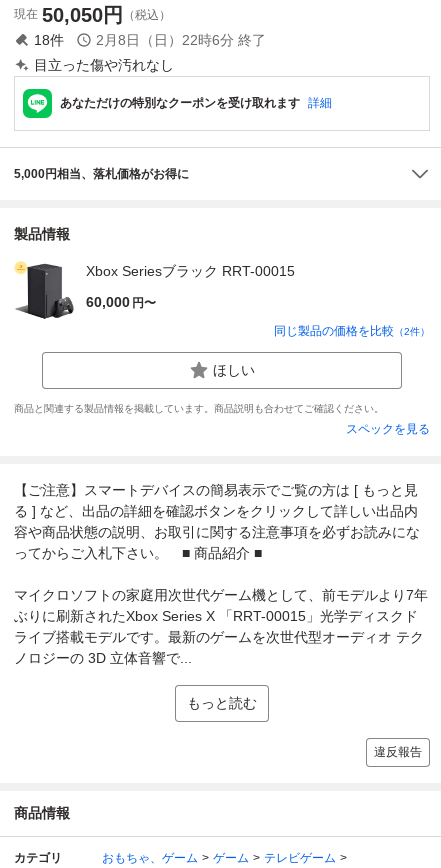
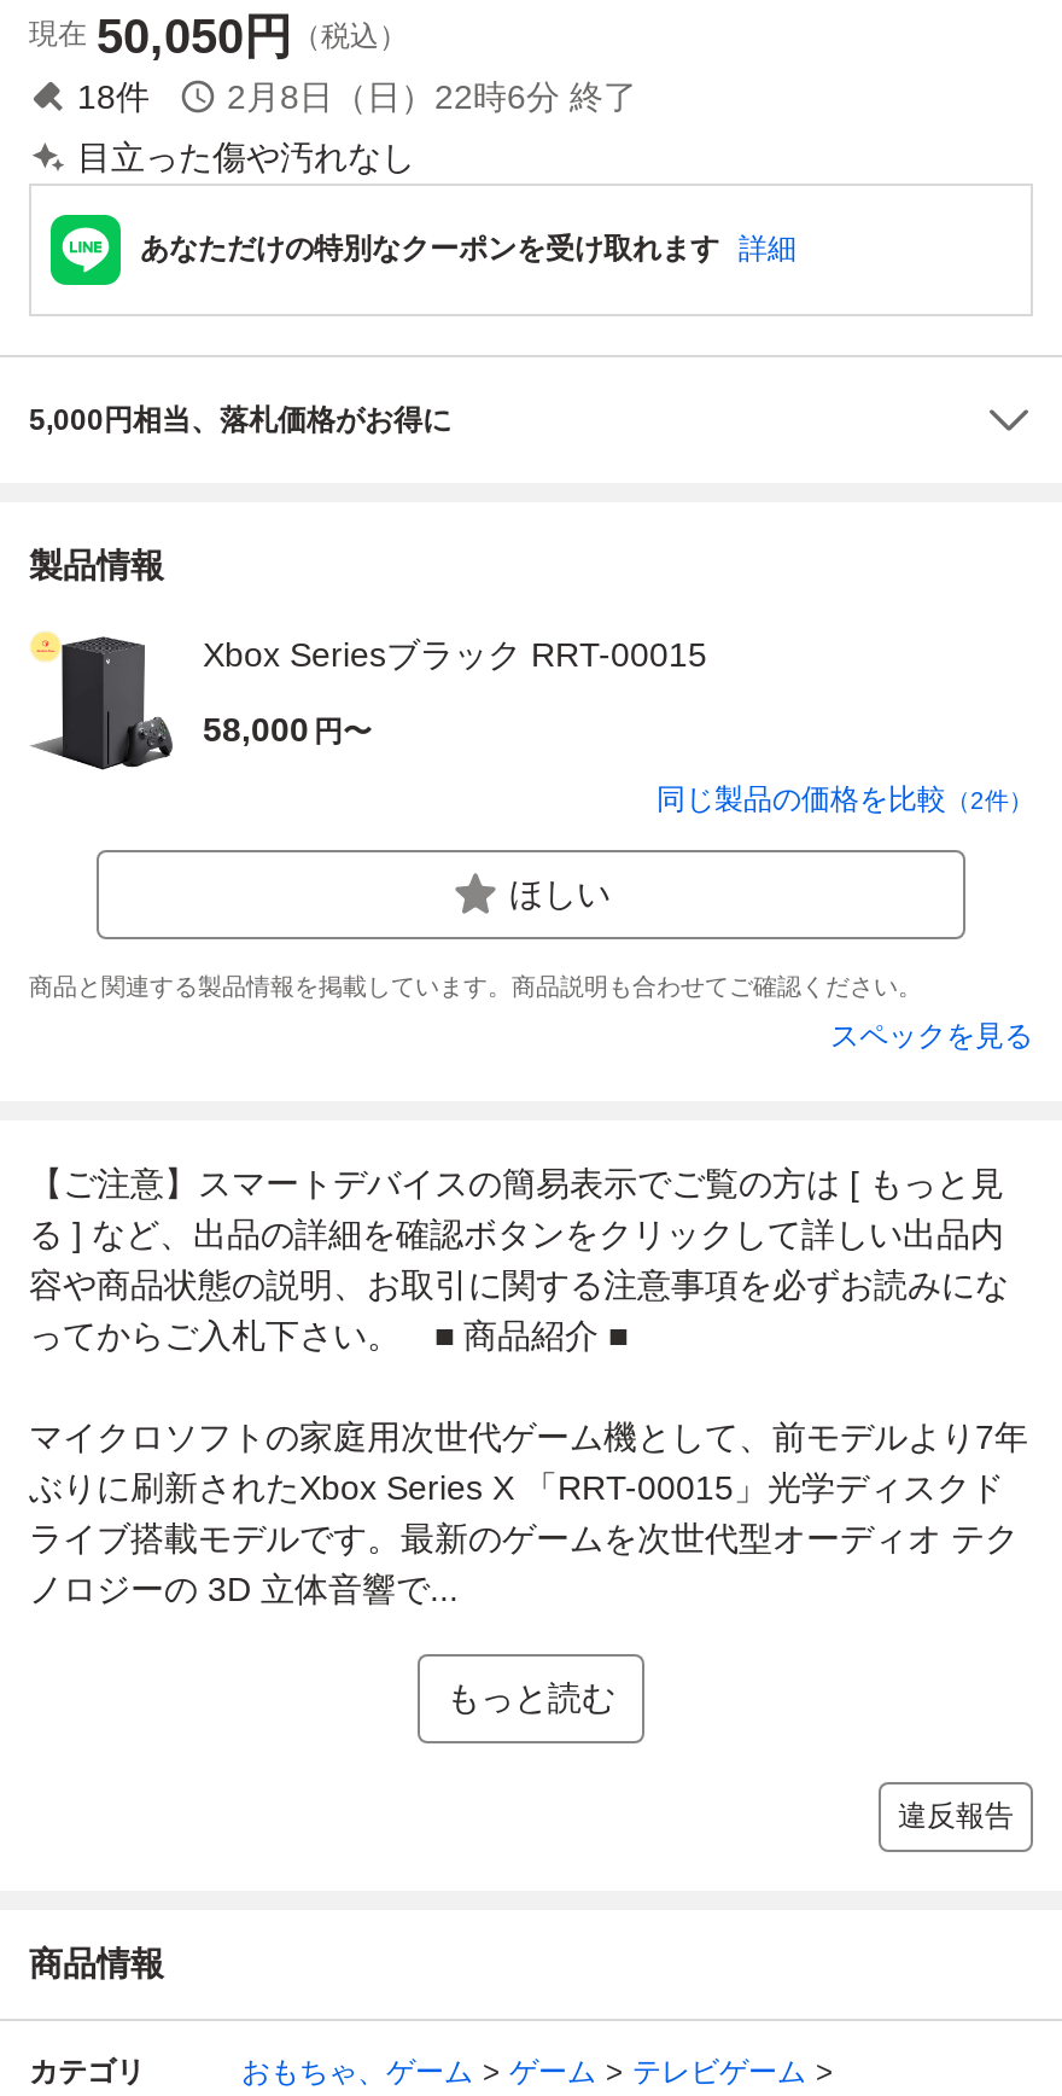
- 60,000 円〜
+ 58,000 円〜
